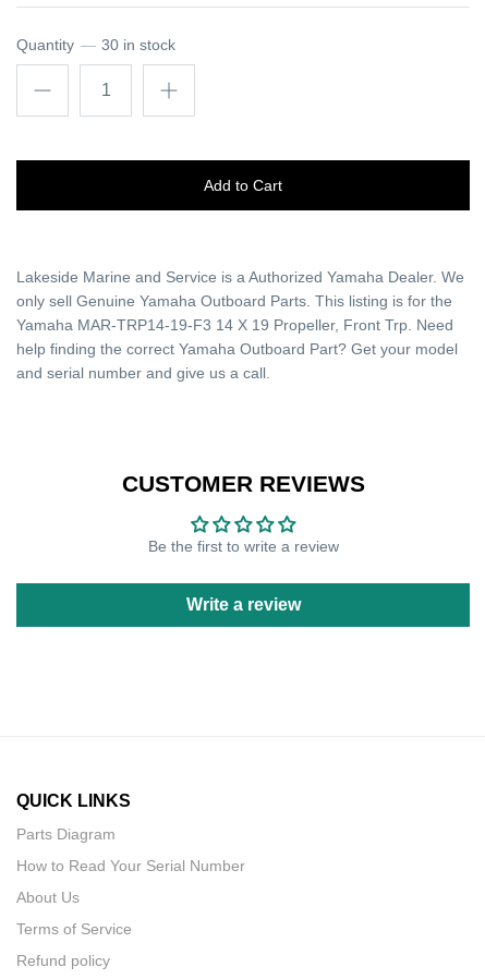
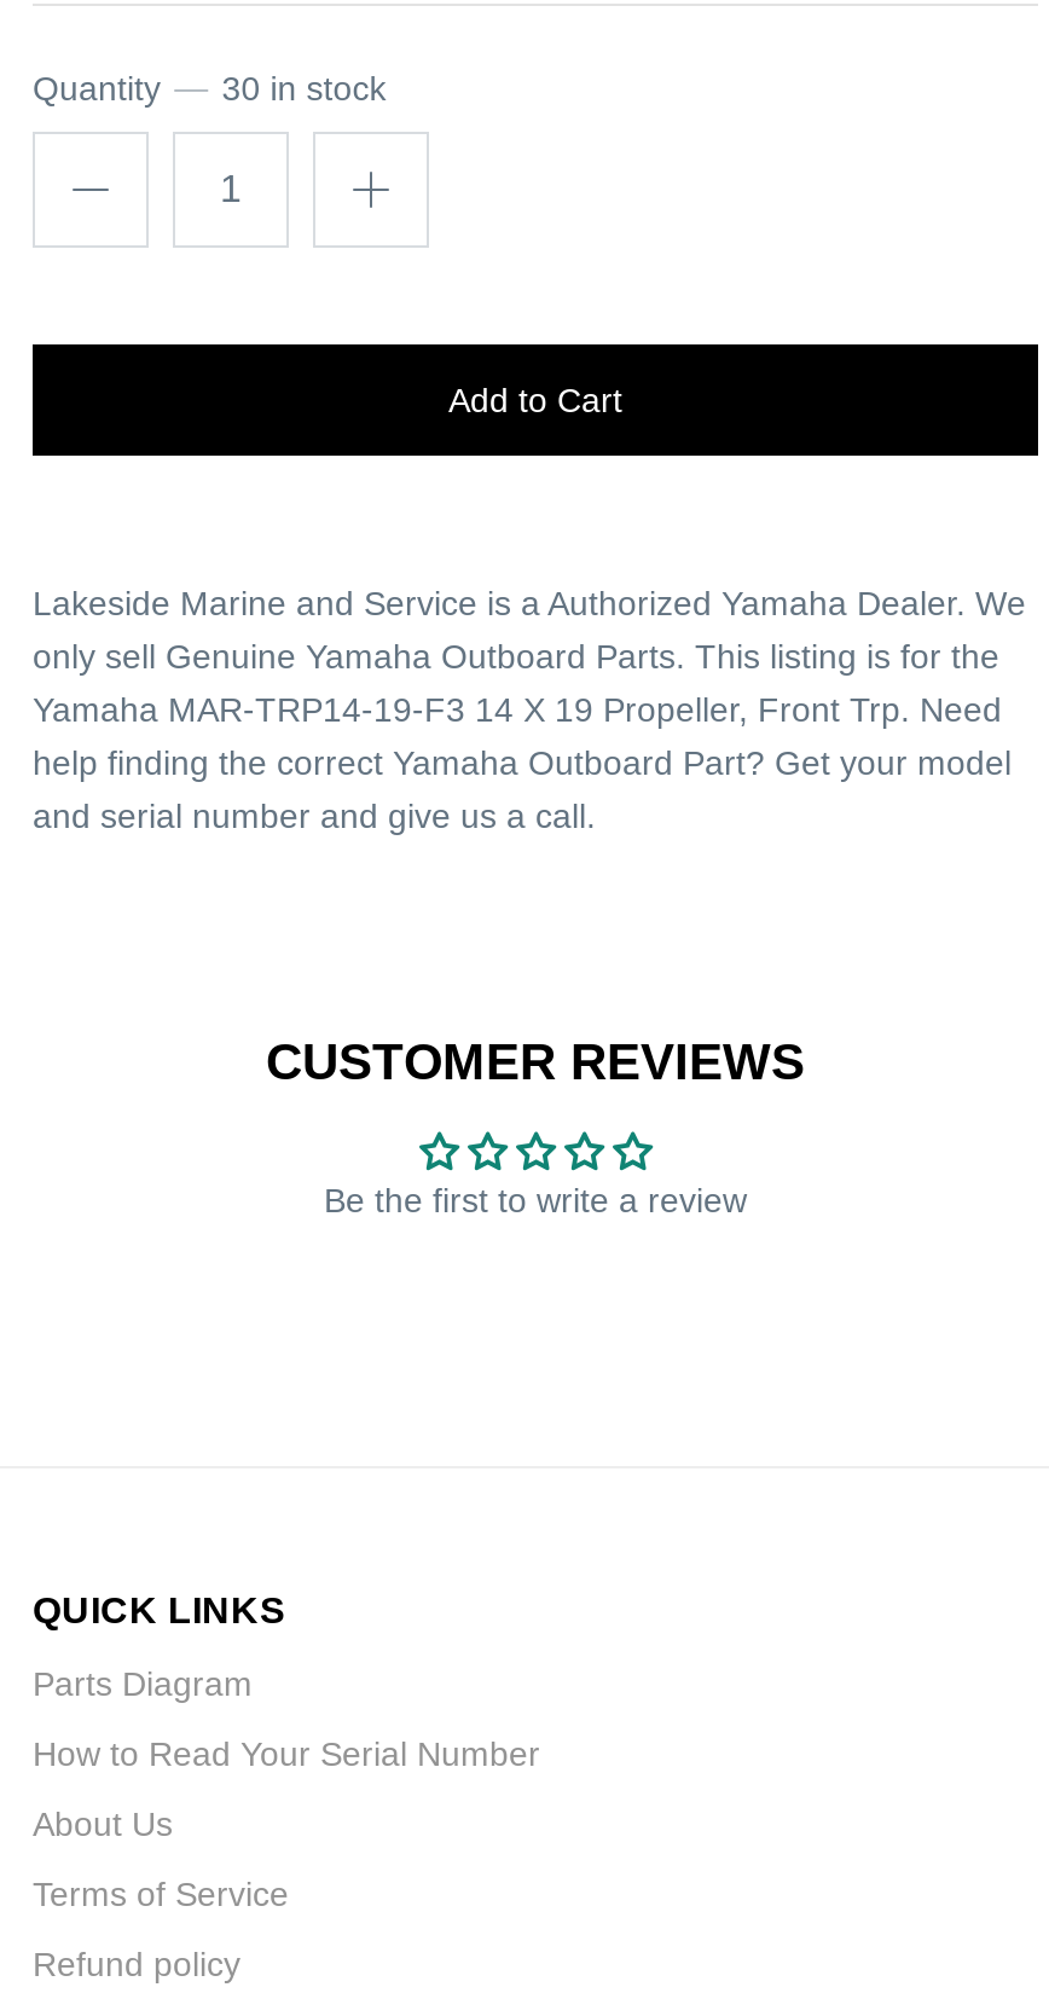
- Write a review
